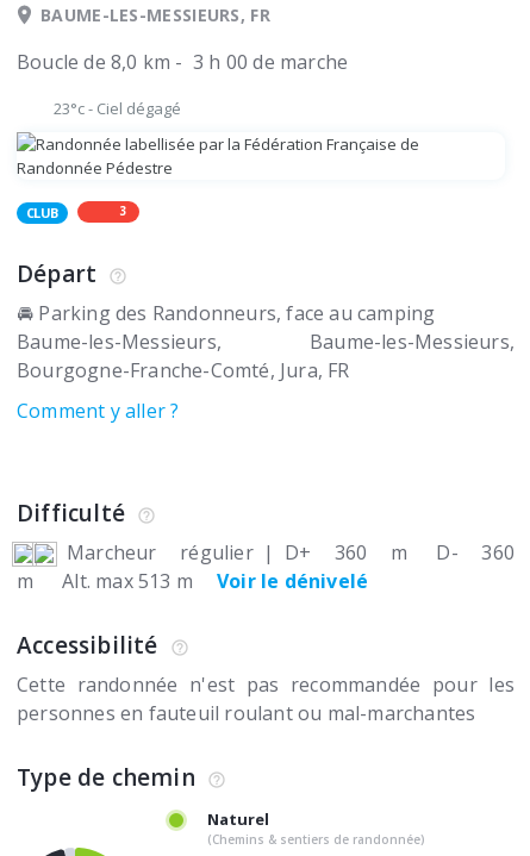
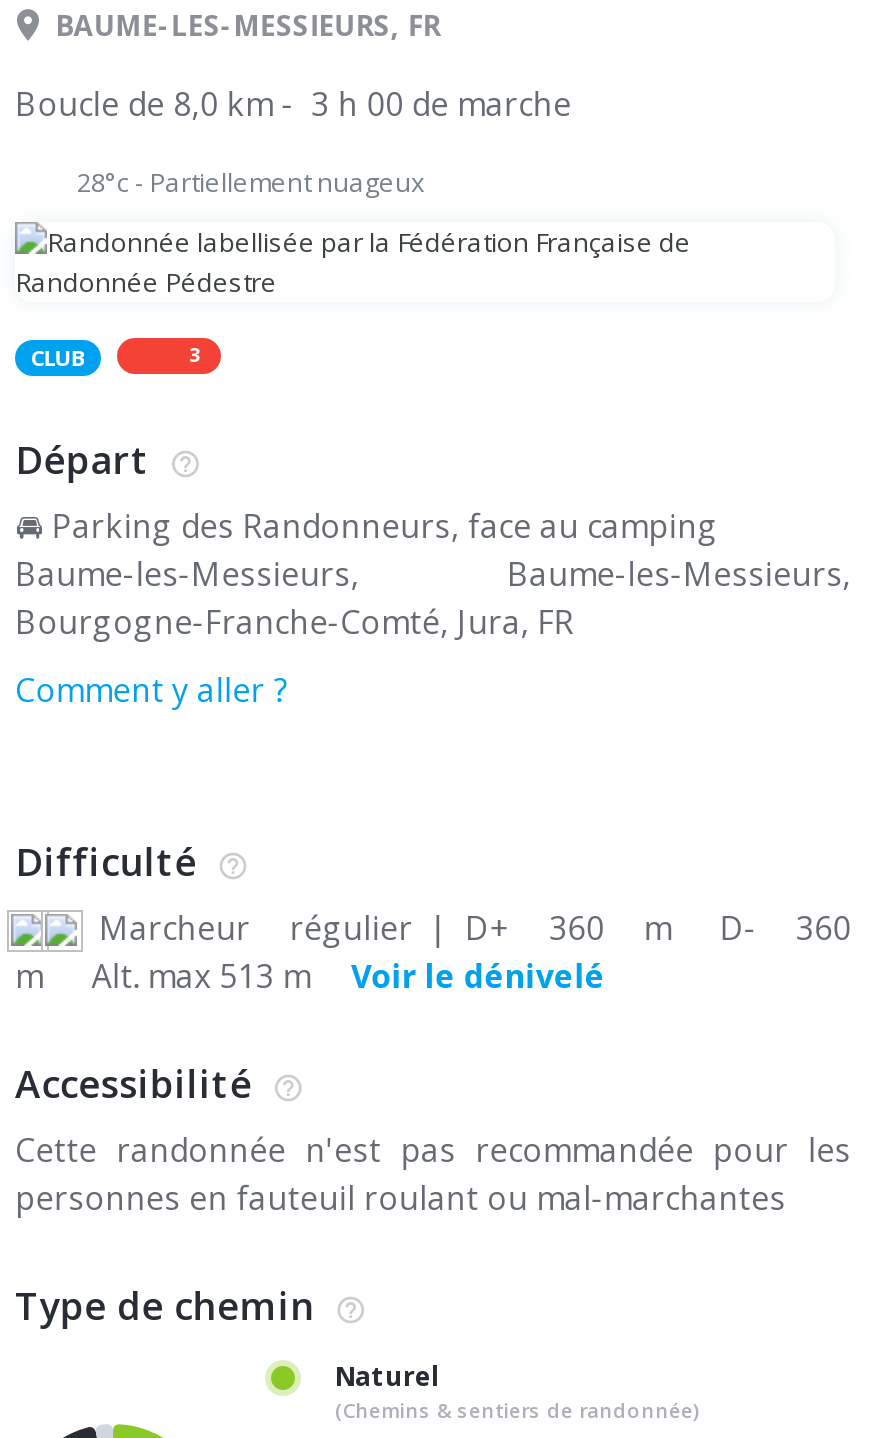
- 23°c - Ciel dégagé
+ 28°c - Partiellement nuageux
